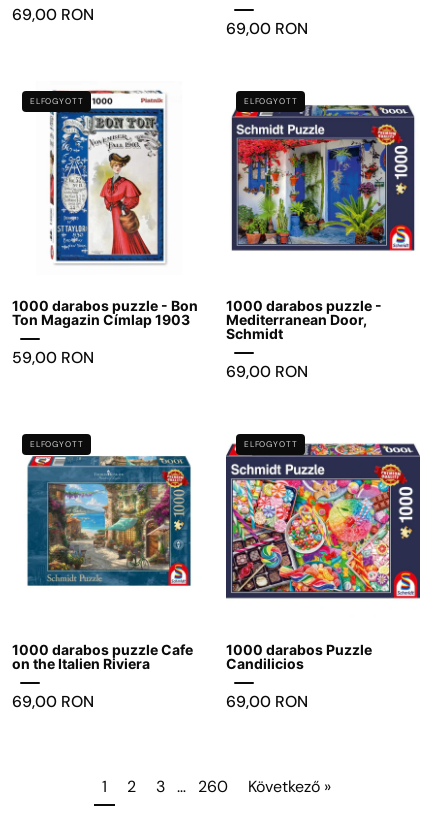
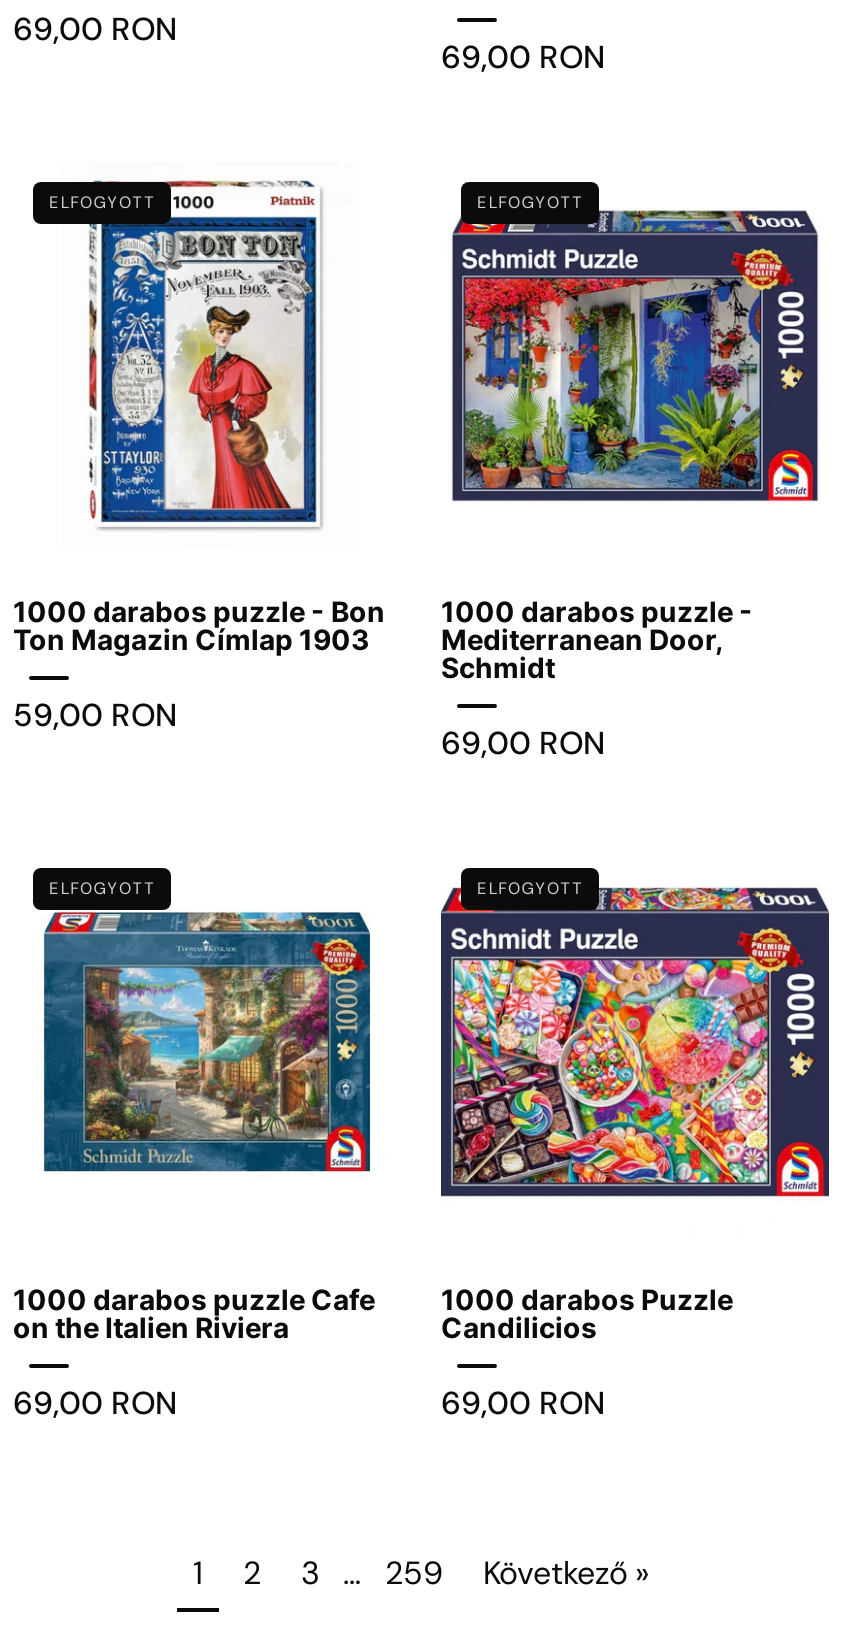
- 3 … 260
+ 3 … 259
